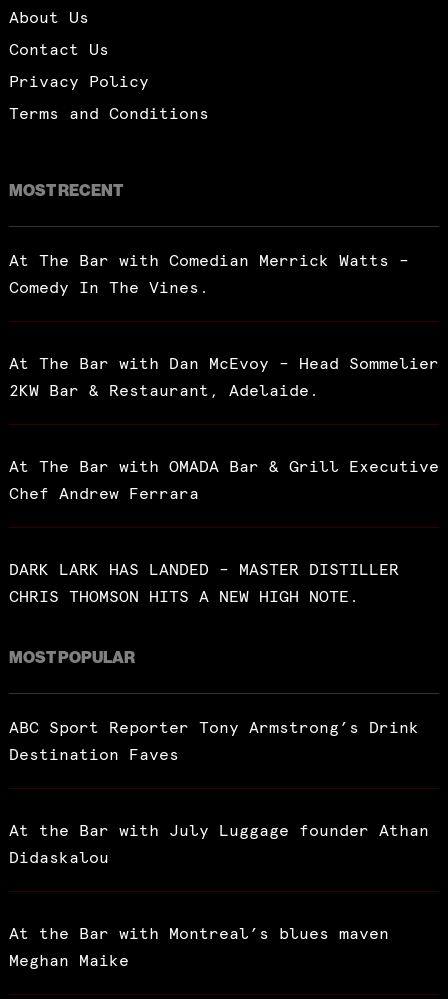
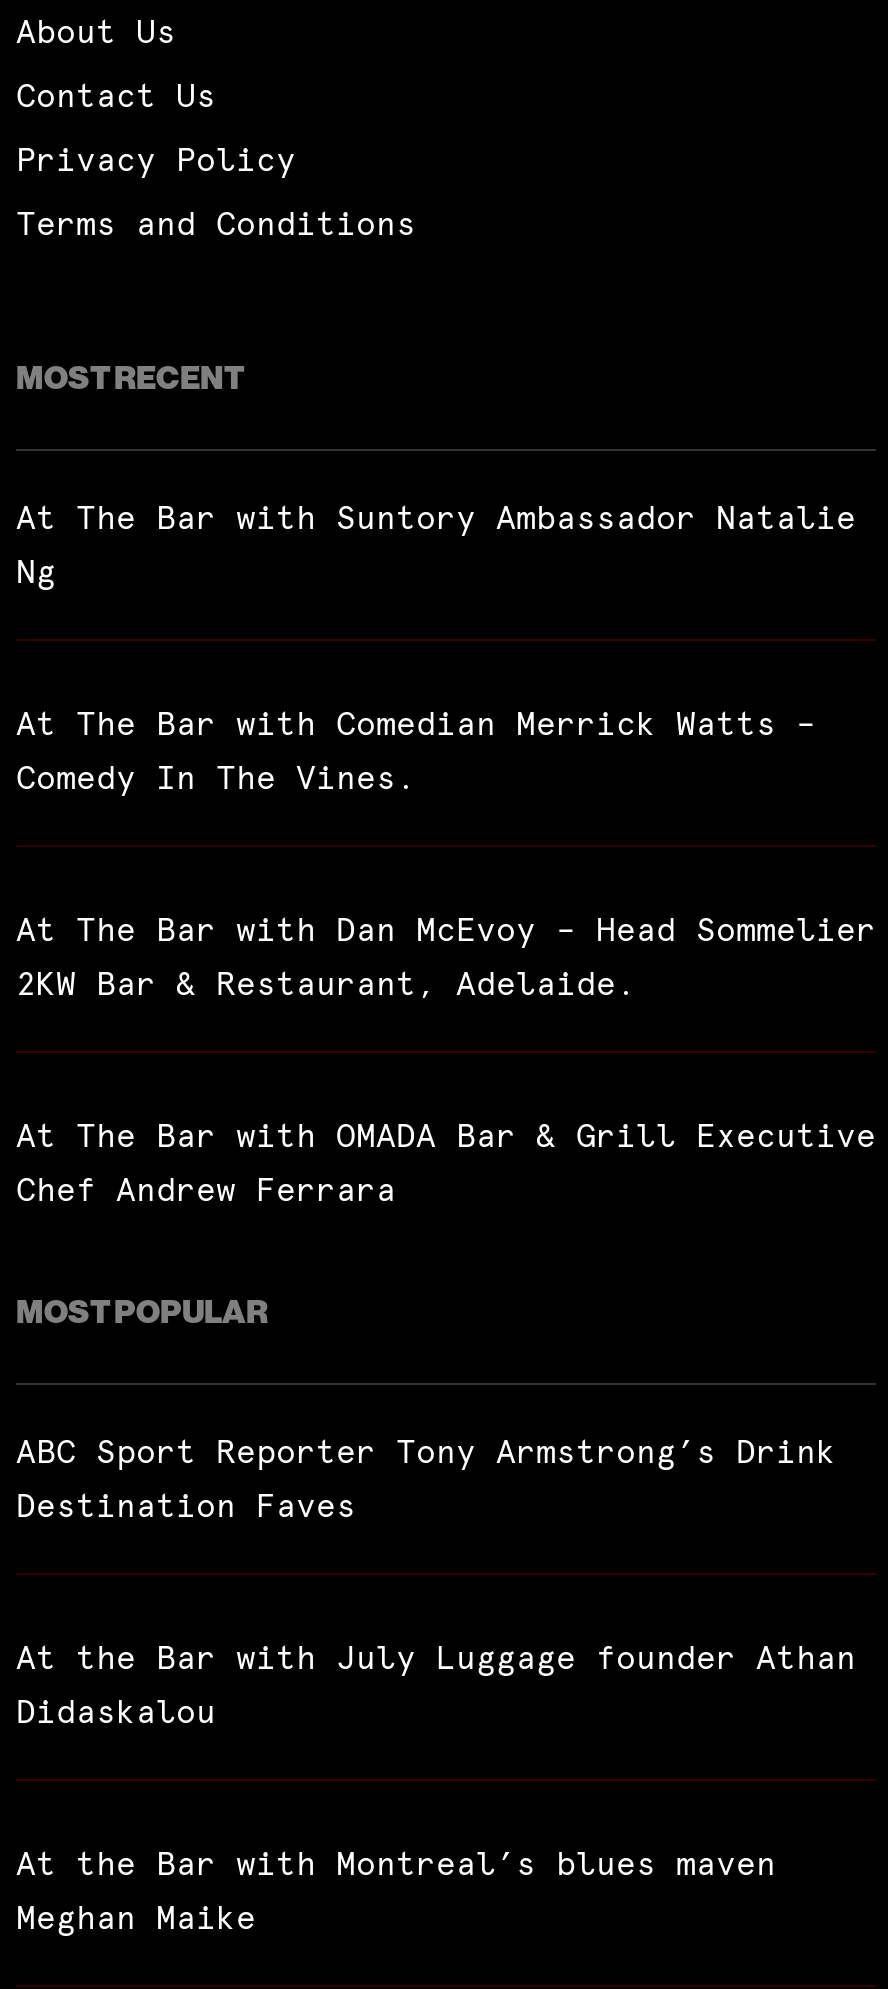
+ At The Bar with Suntory Ambassador Natalie
+ Ng

moved down: At The Bar with Comedian Merrick Watts – | Comedy In The Vines. | At The Bar with Dan McEvoy – Head Sommelier | 2KW Bar & Restaurant, Adelaide. | At The Bar with OMADA Bar & Grill Executive | Chef Andrew Ferrara

- DARK LARK HAS LANDED – MASTER DISTILLER
- CHRIS THOMSON HITS A NEW HIGH NOTE.
